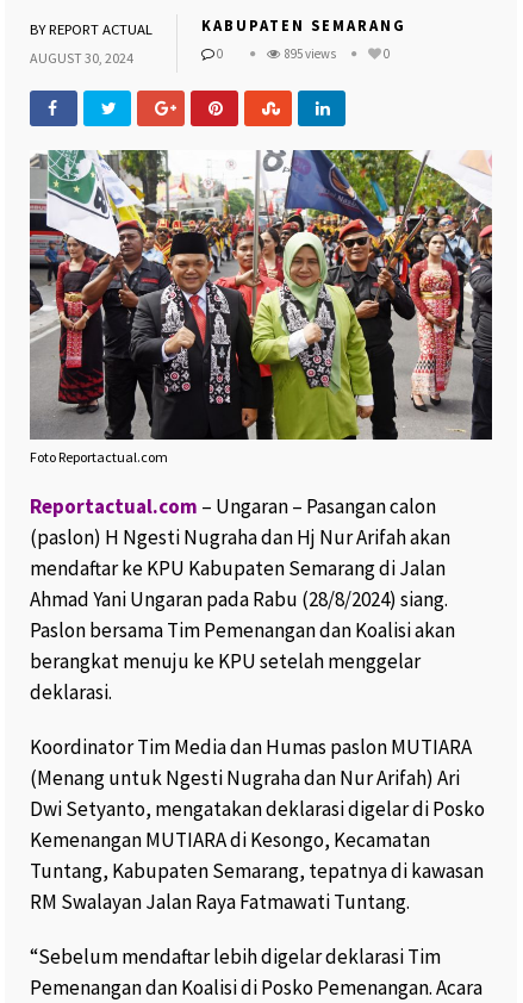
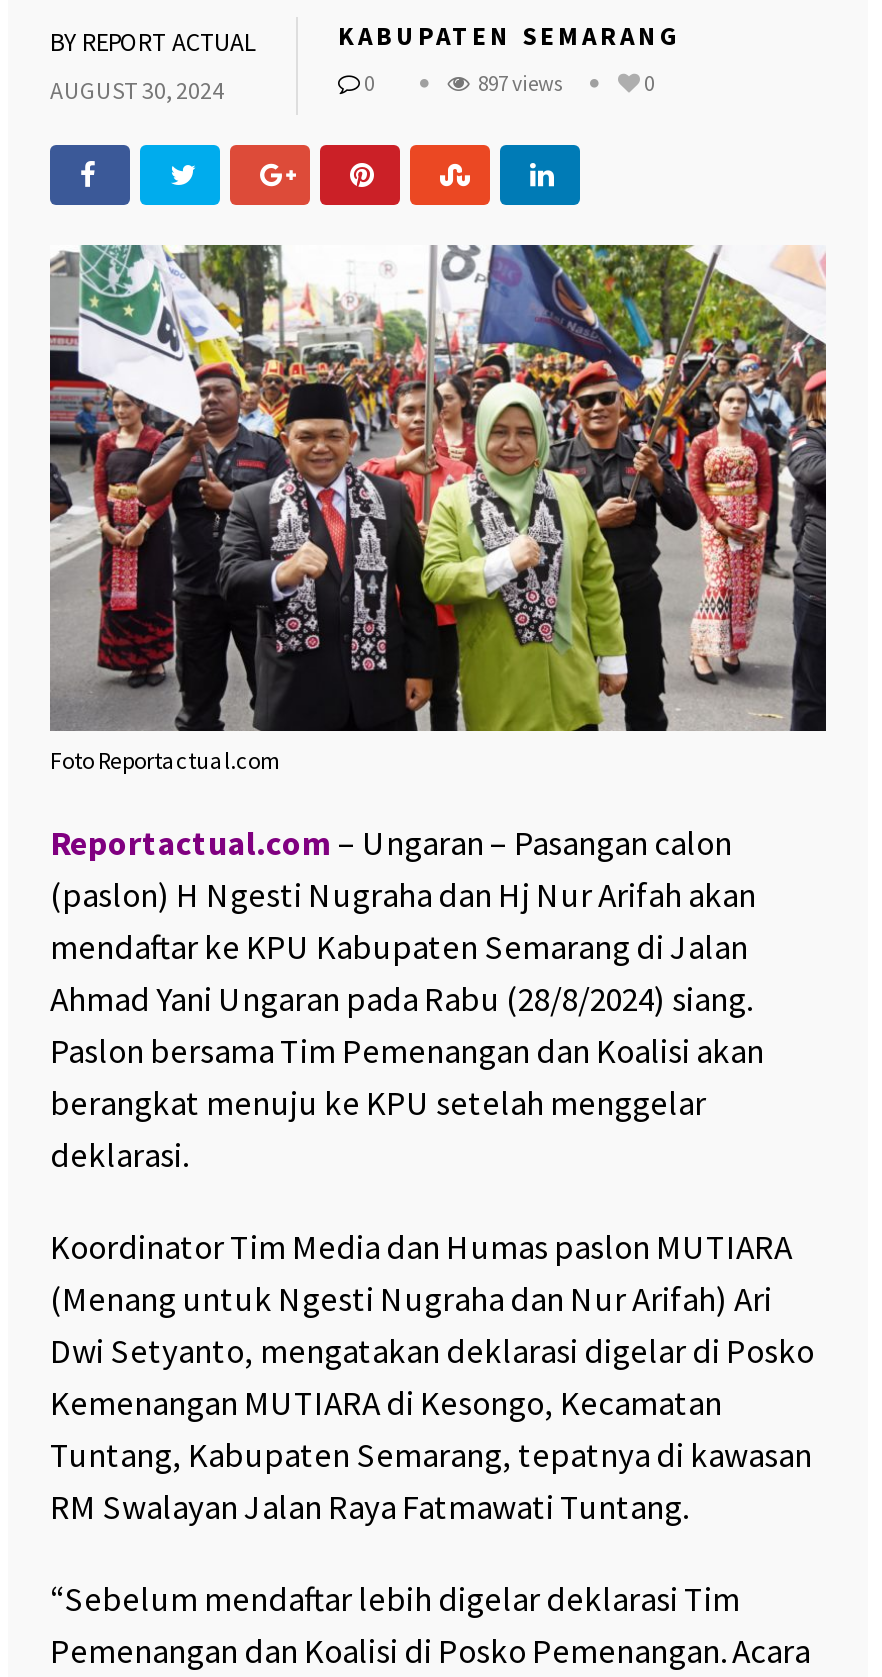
- 895 views
+ 897 views
